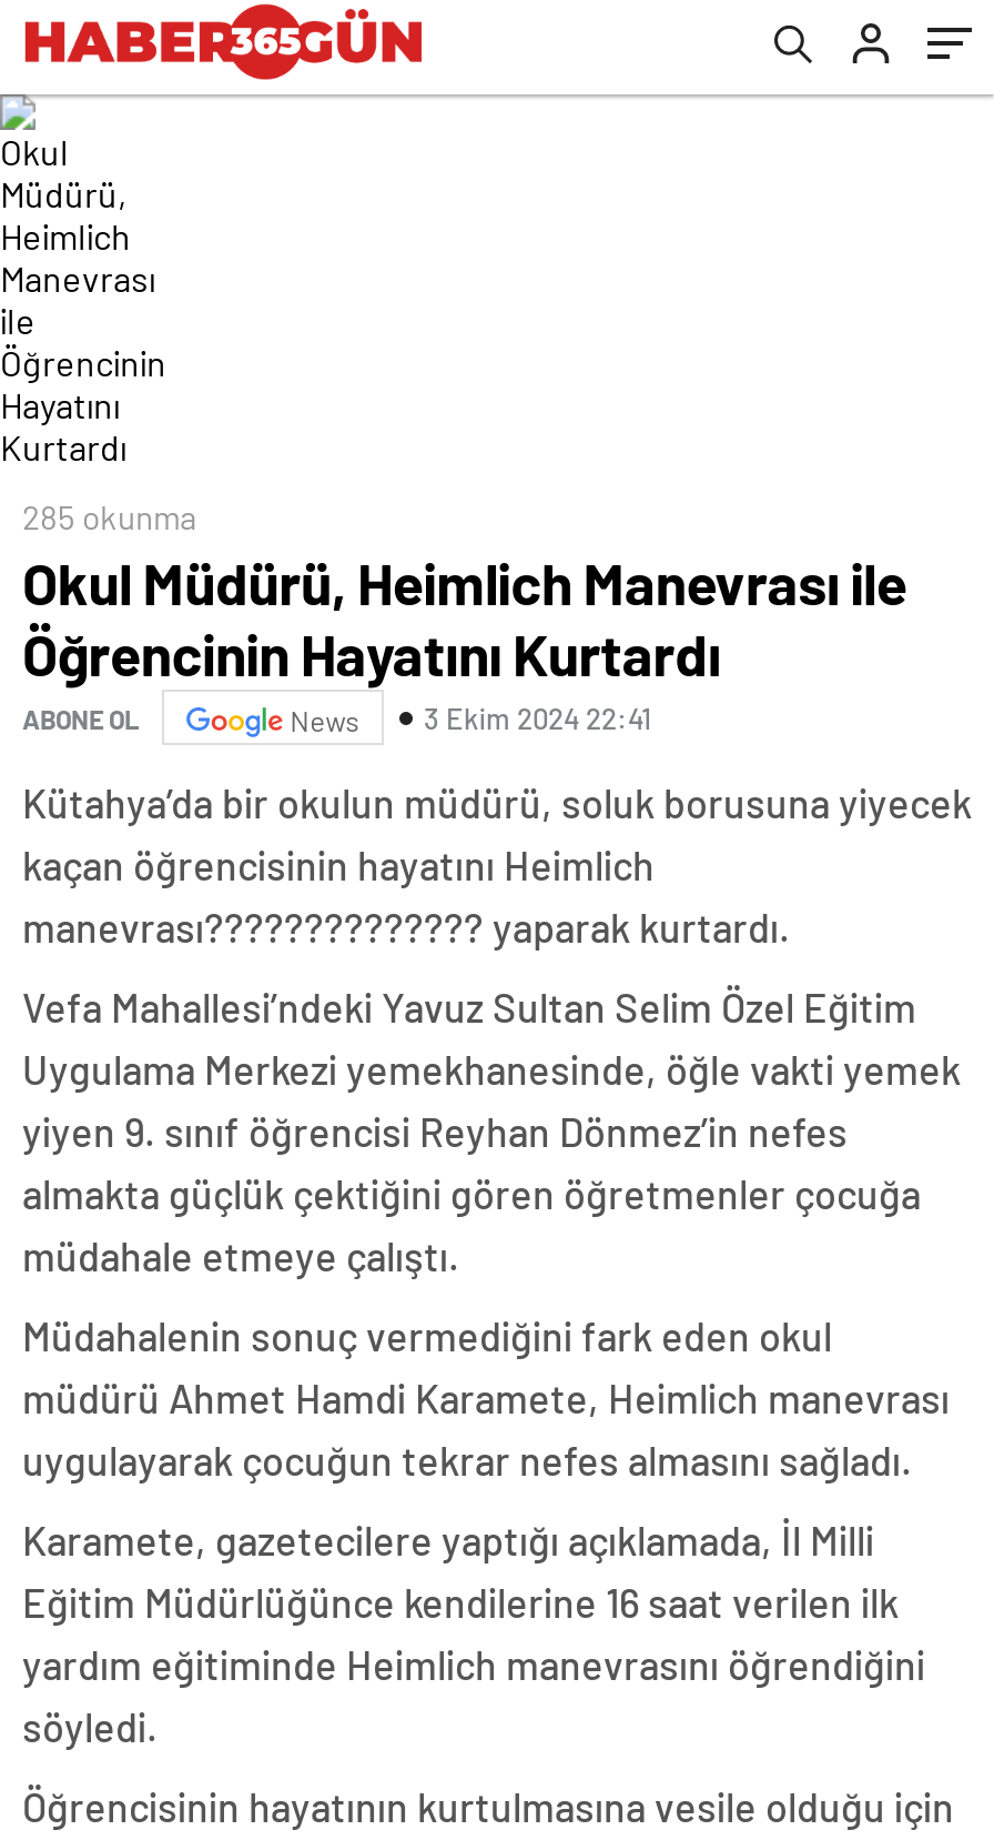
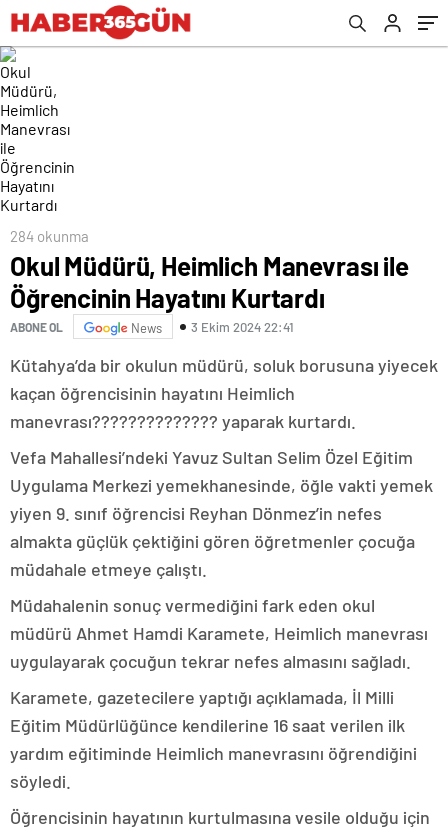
- 285 okunma
+ 284 okunma
